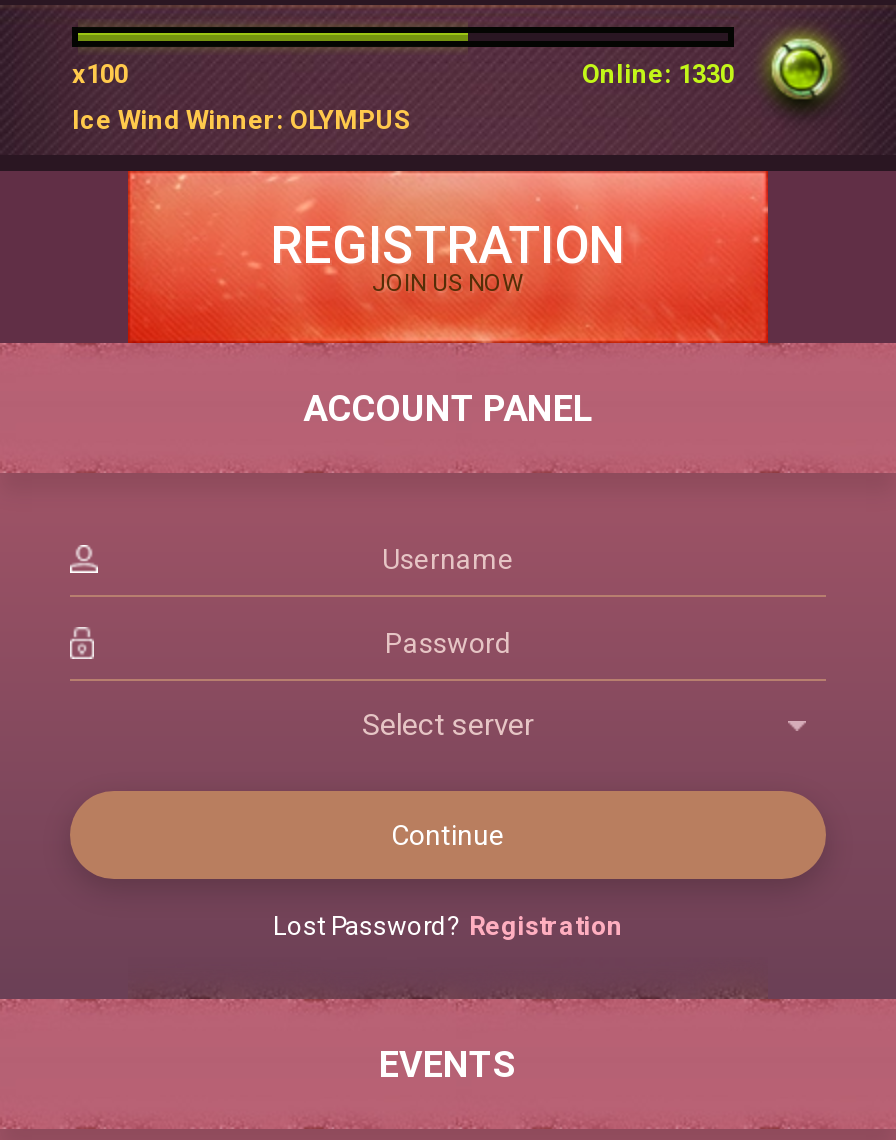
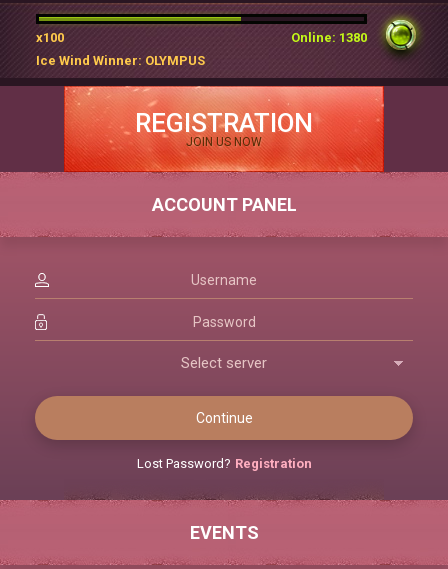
- Online: 1330
+ Online: 1380
